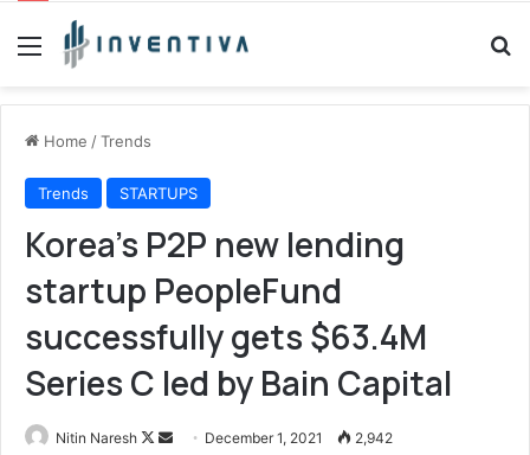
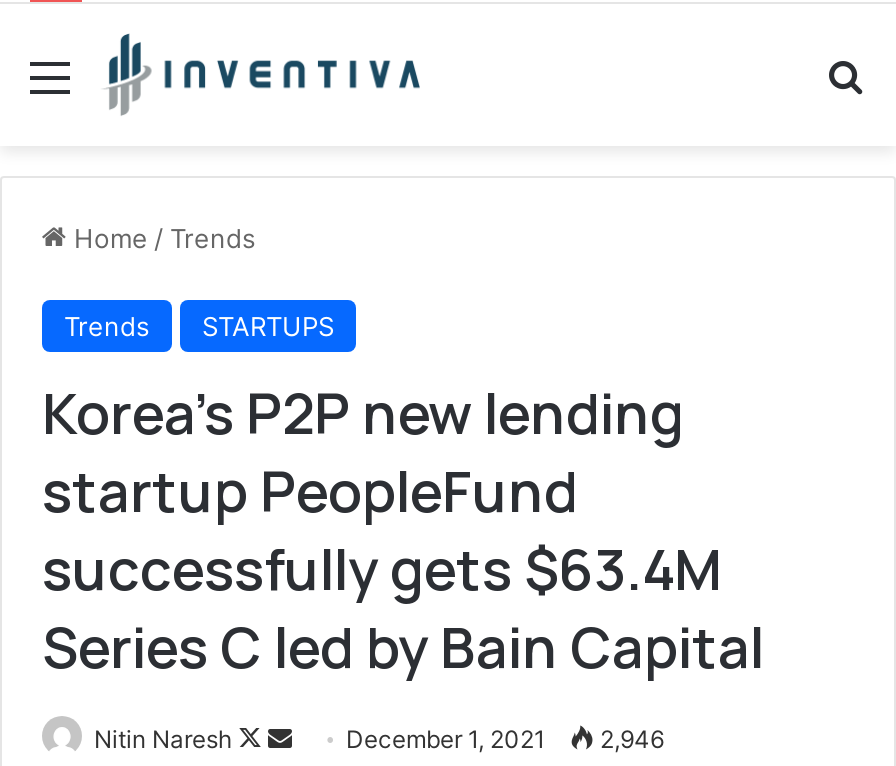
- 2,942
+ 2,946
